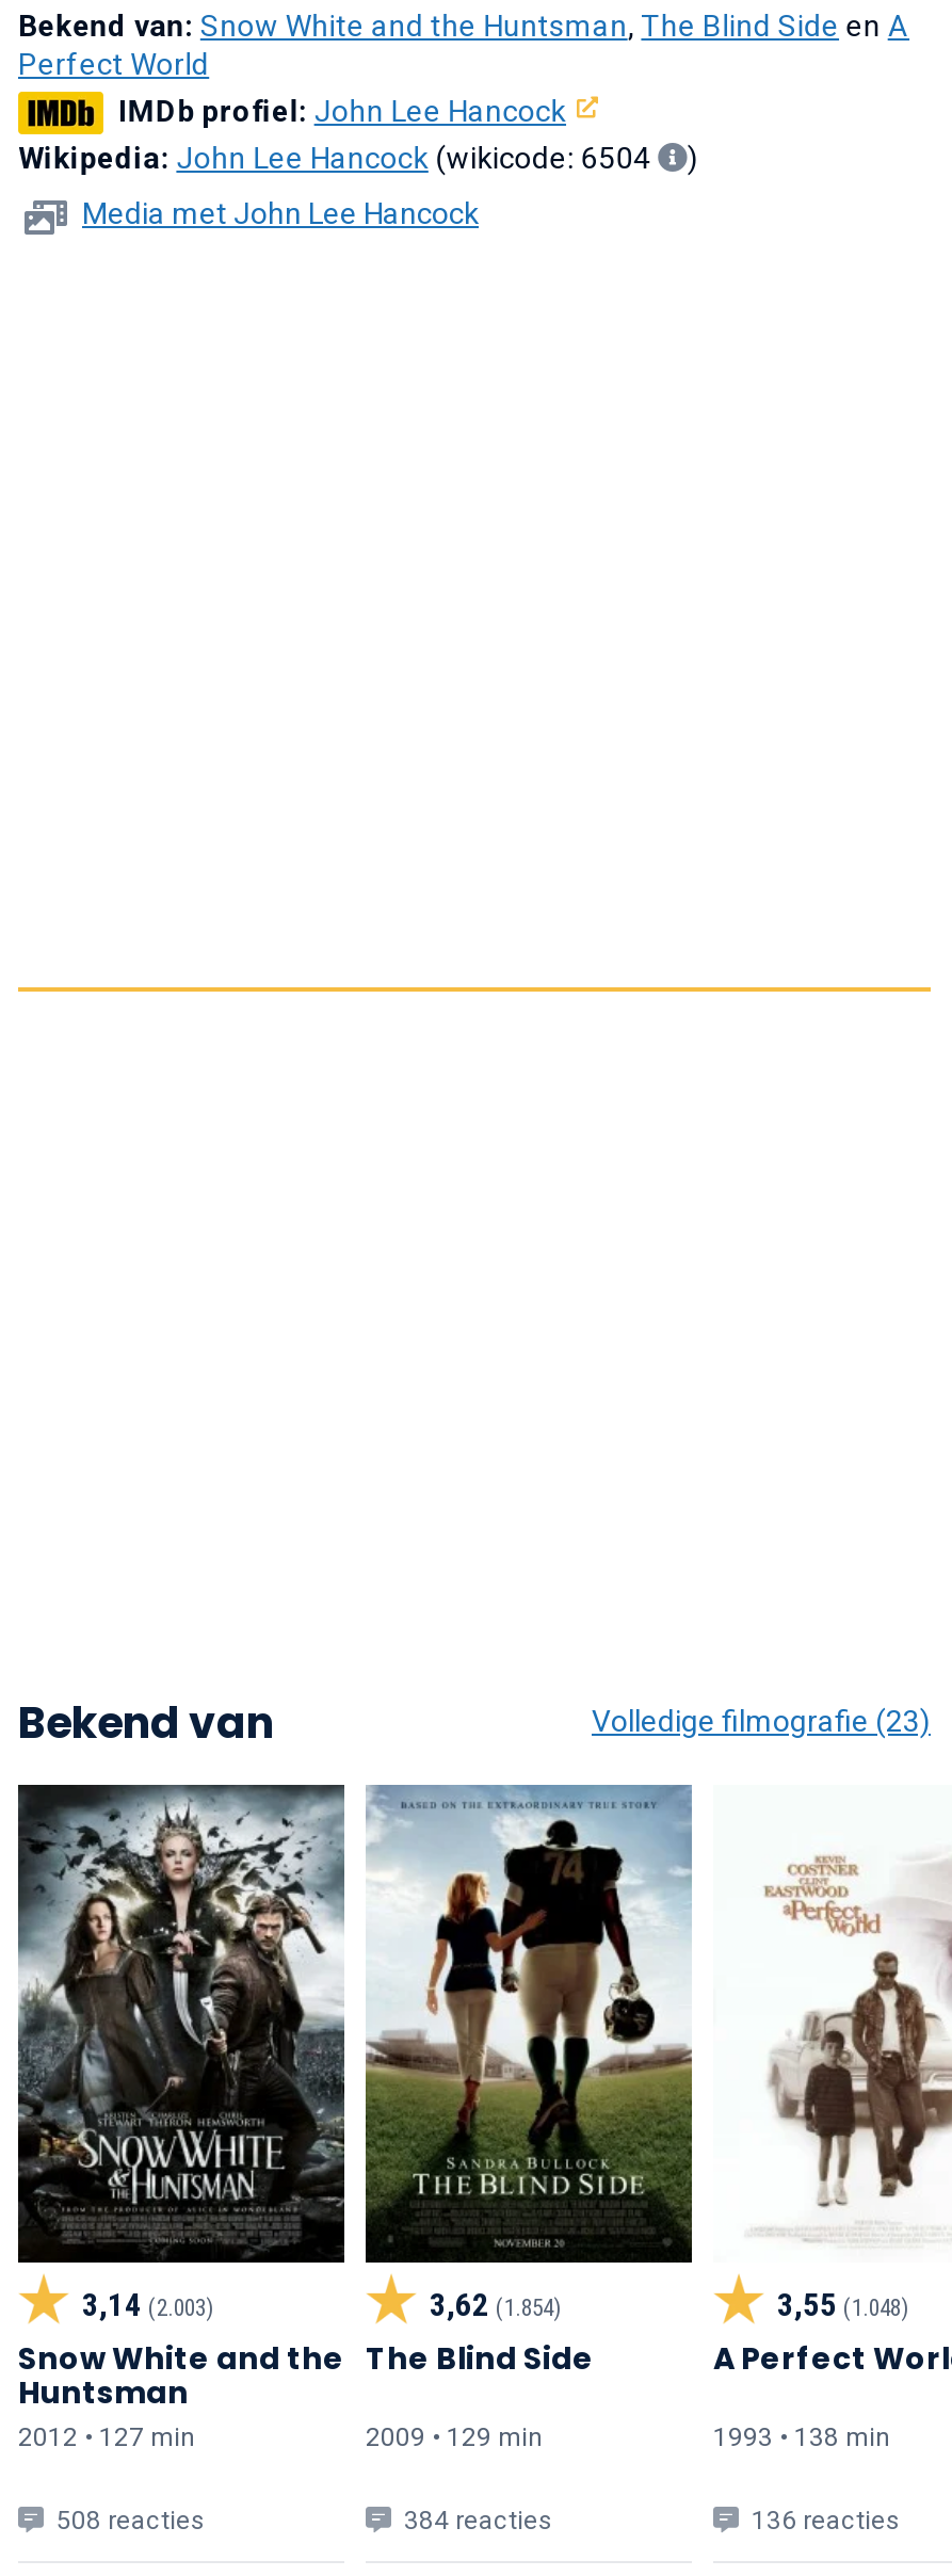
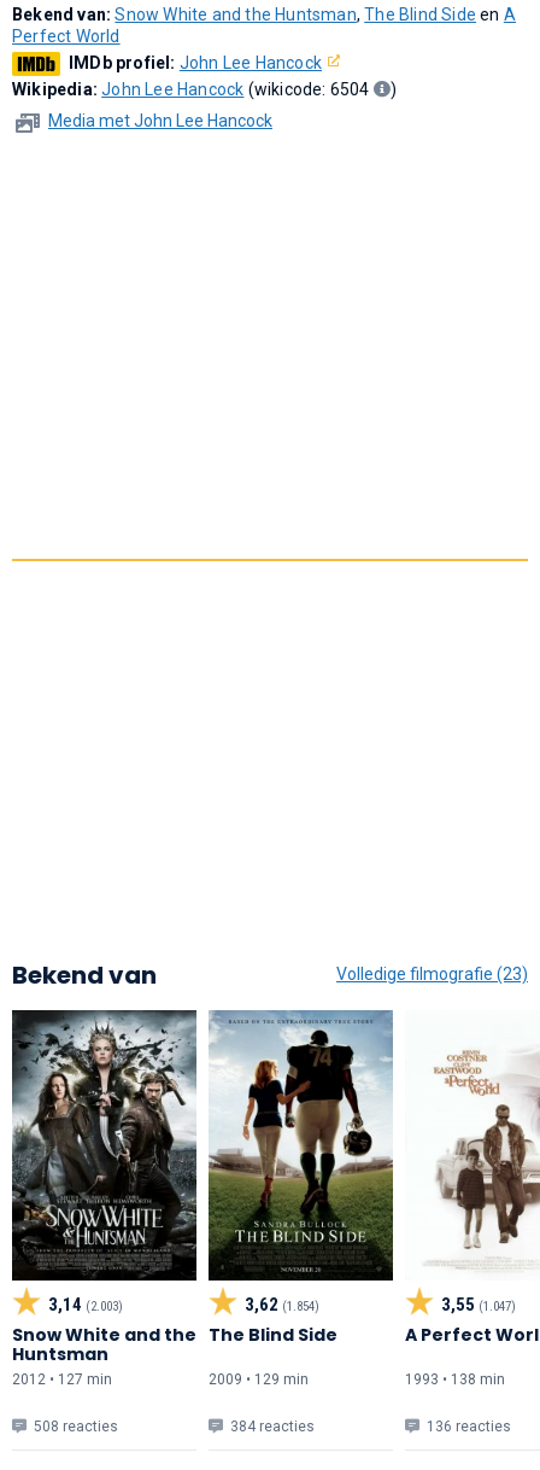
- 3,55 (1.048)
+ 3,55 (1.047)
